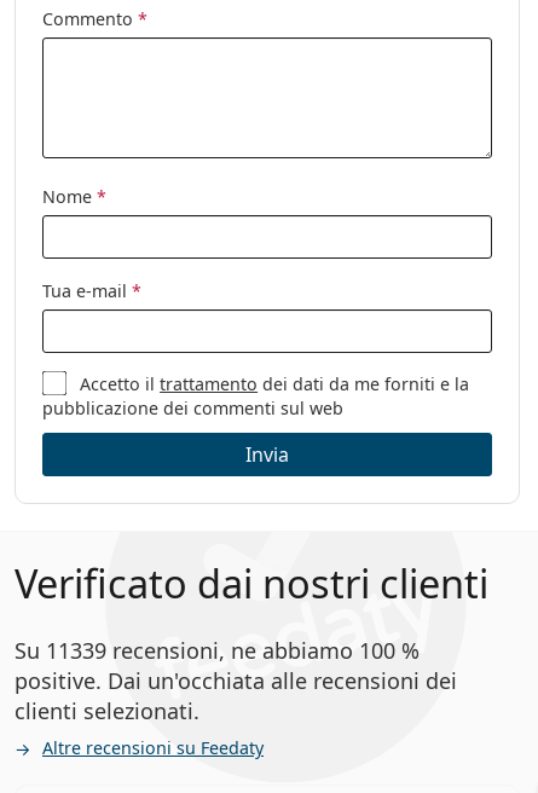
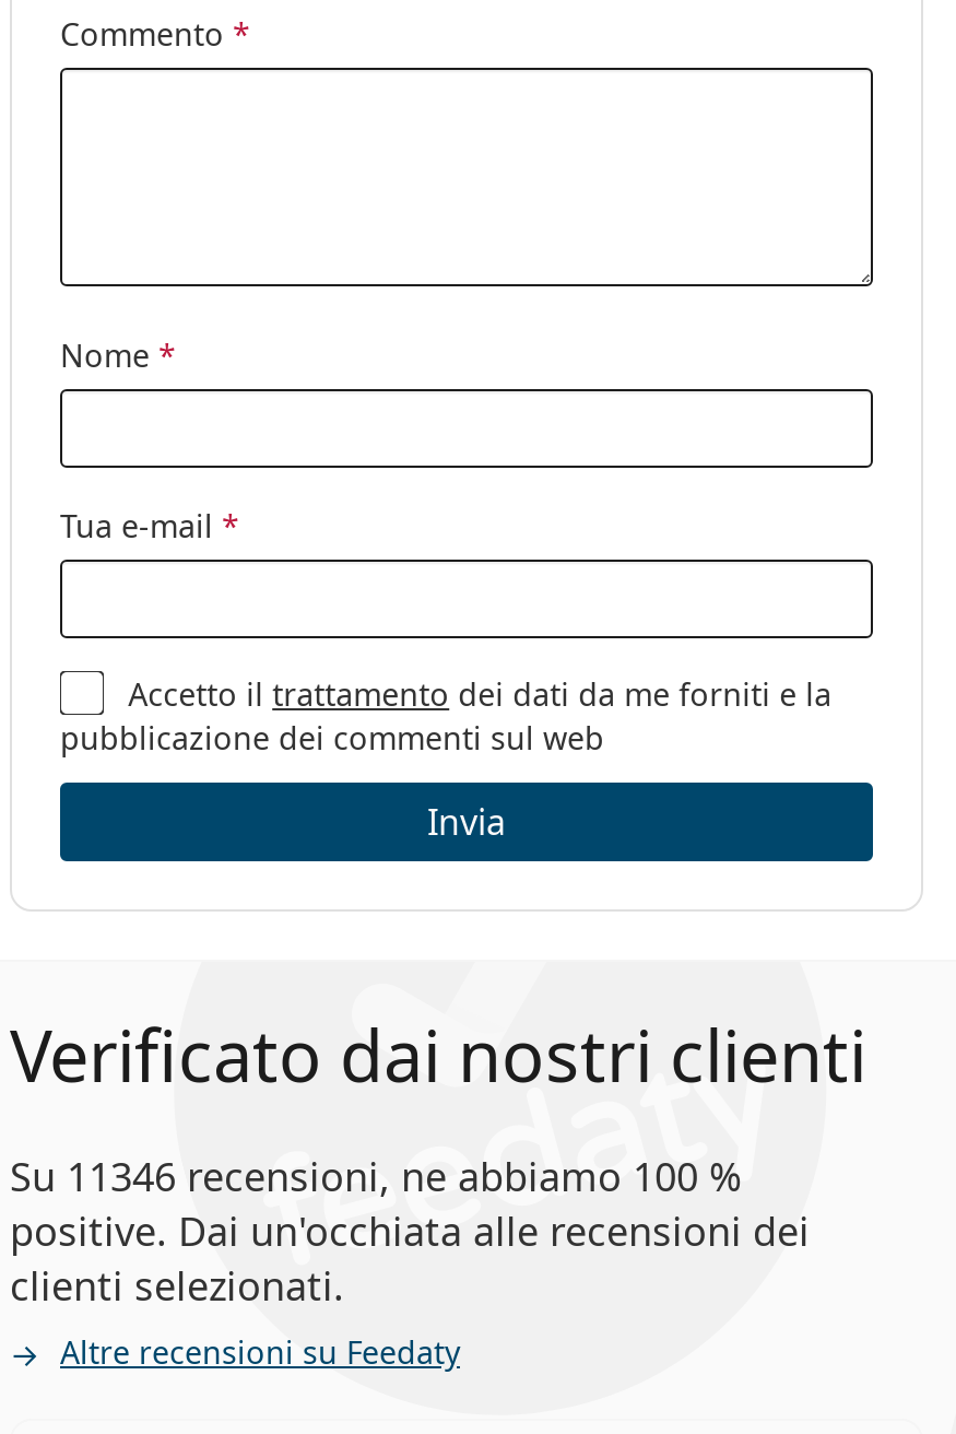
- Su 11339 recensioni, ne abbiamo 100 %
+ Su 11346 recensioni, ne abbiamo 100 %
